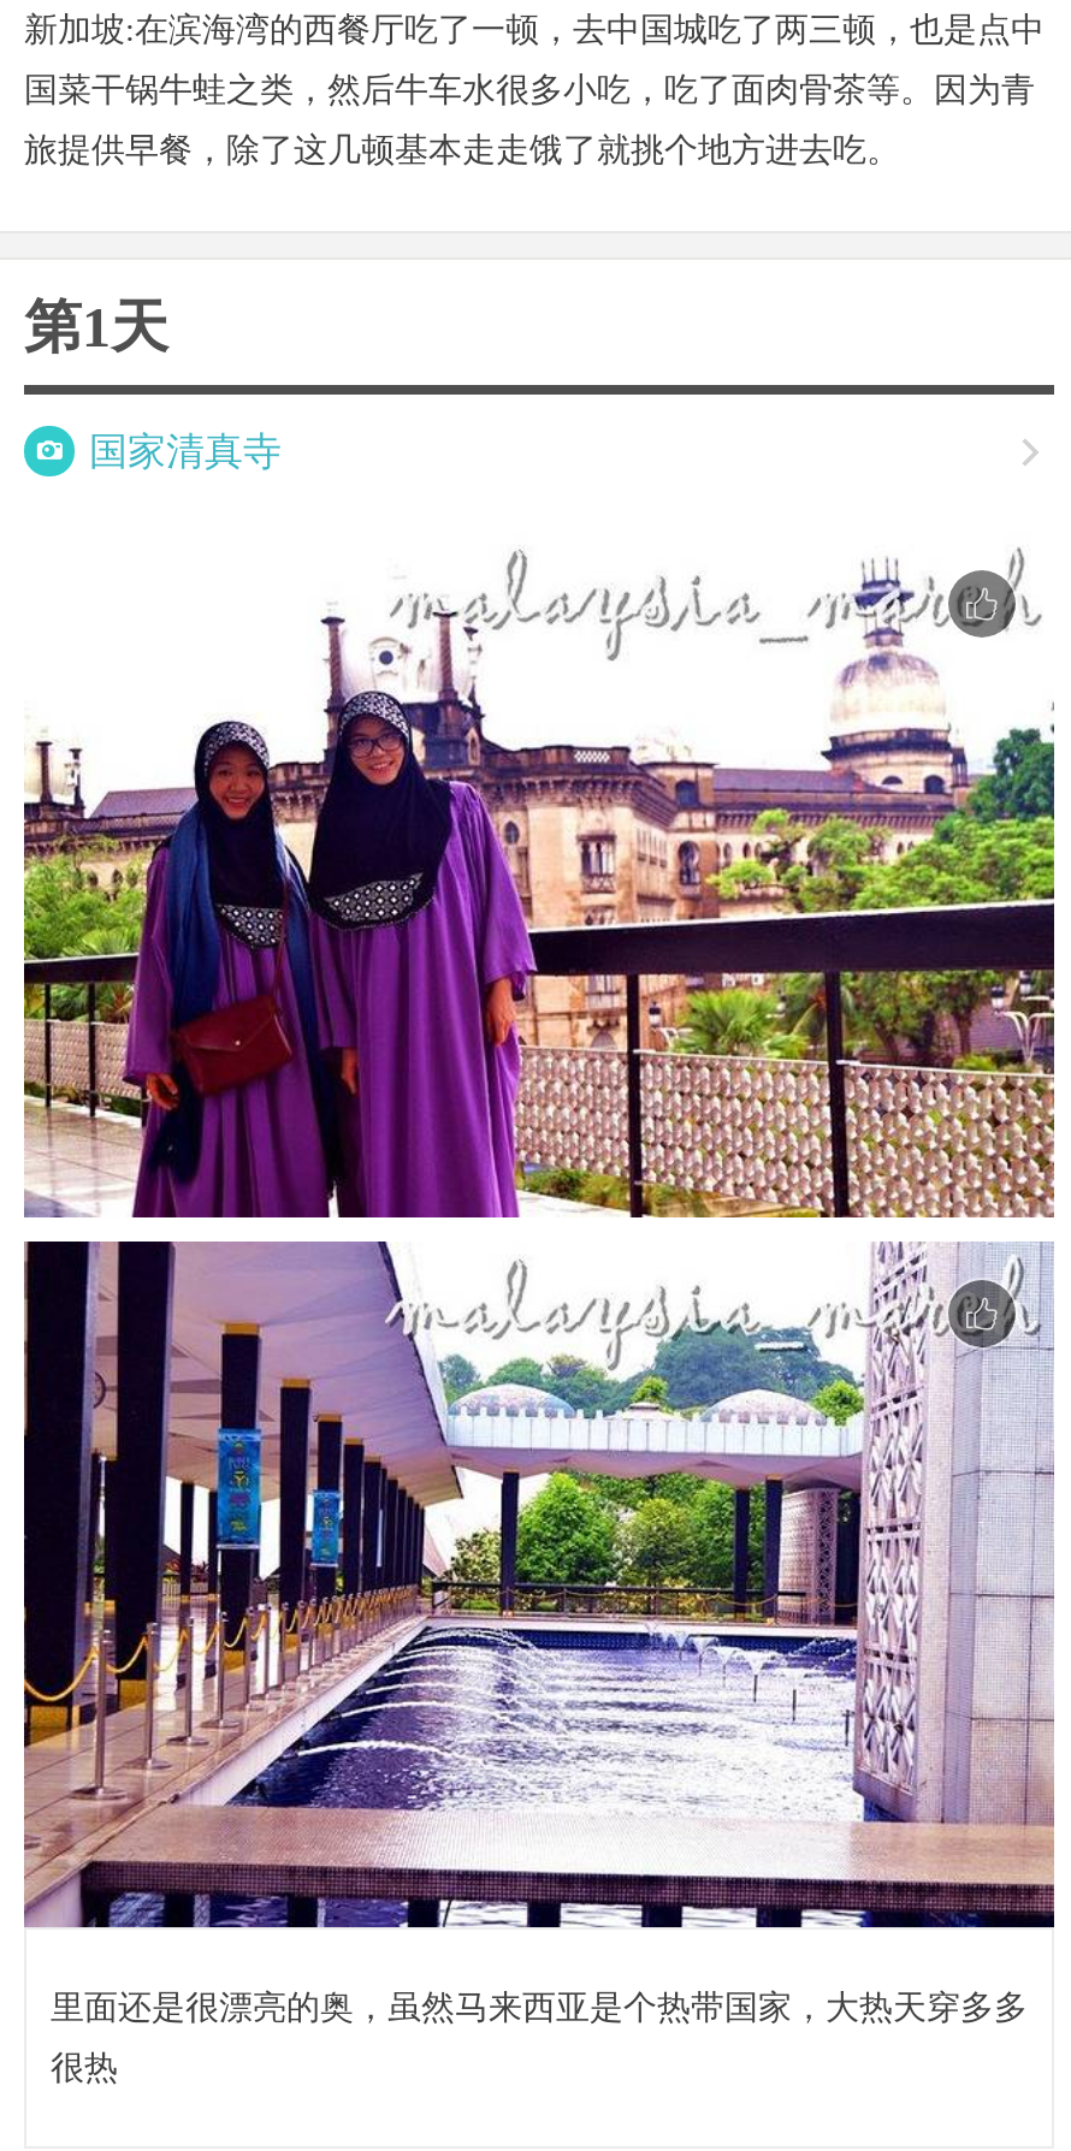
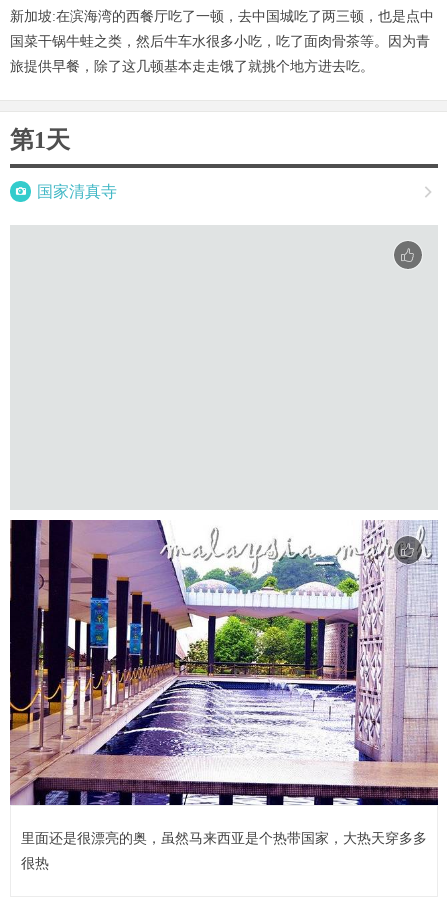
- [image]
